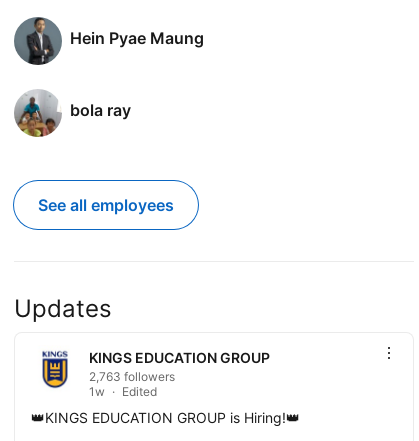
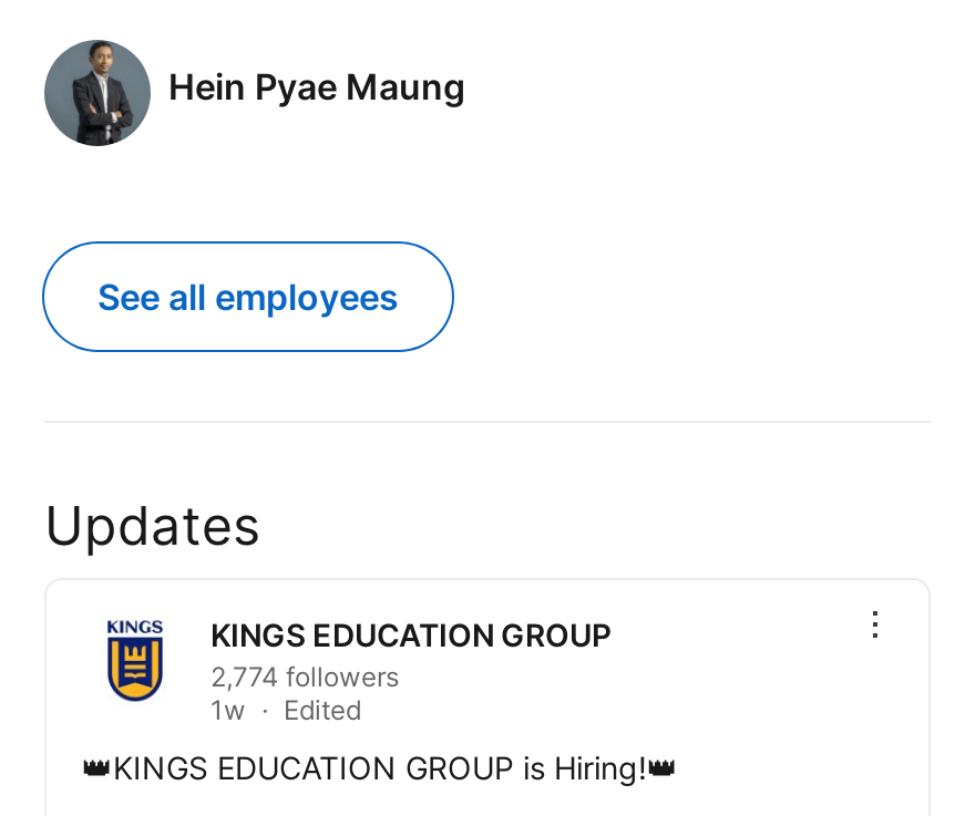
- [image]
- bola ray

- 2,763 followers
+ 2,774 followers
